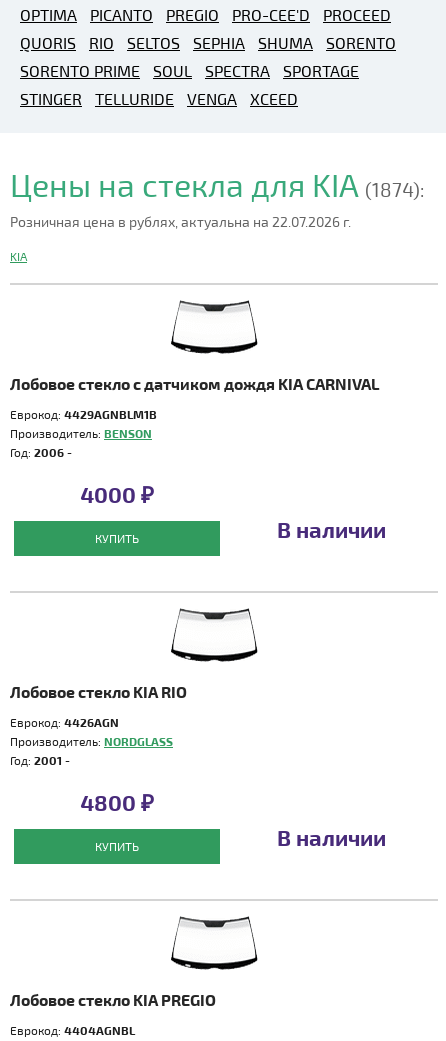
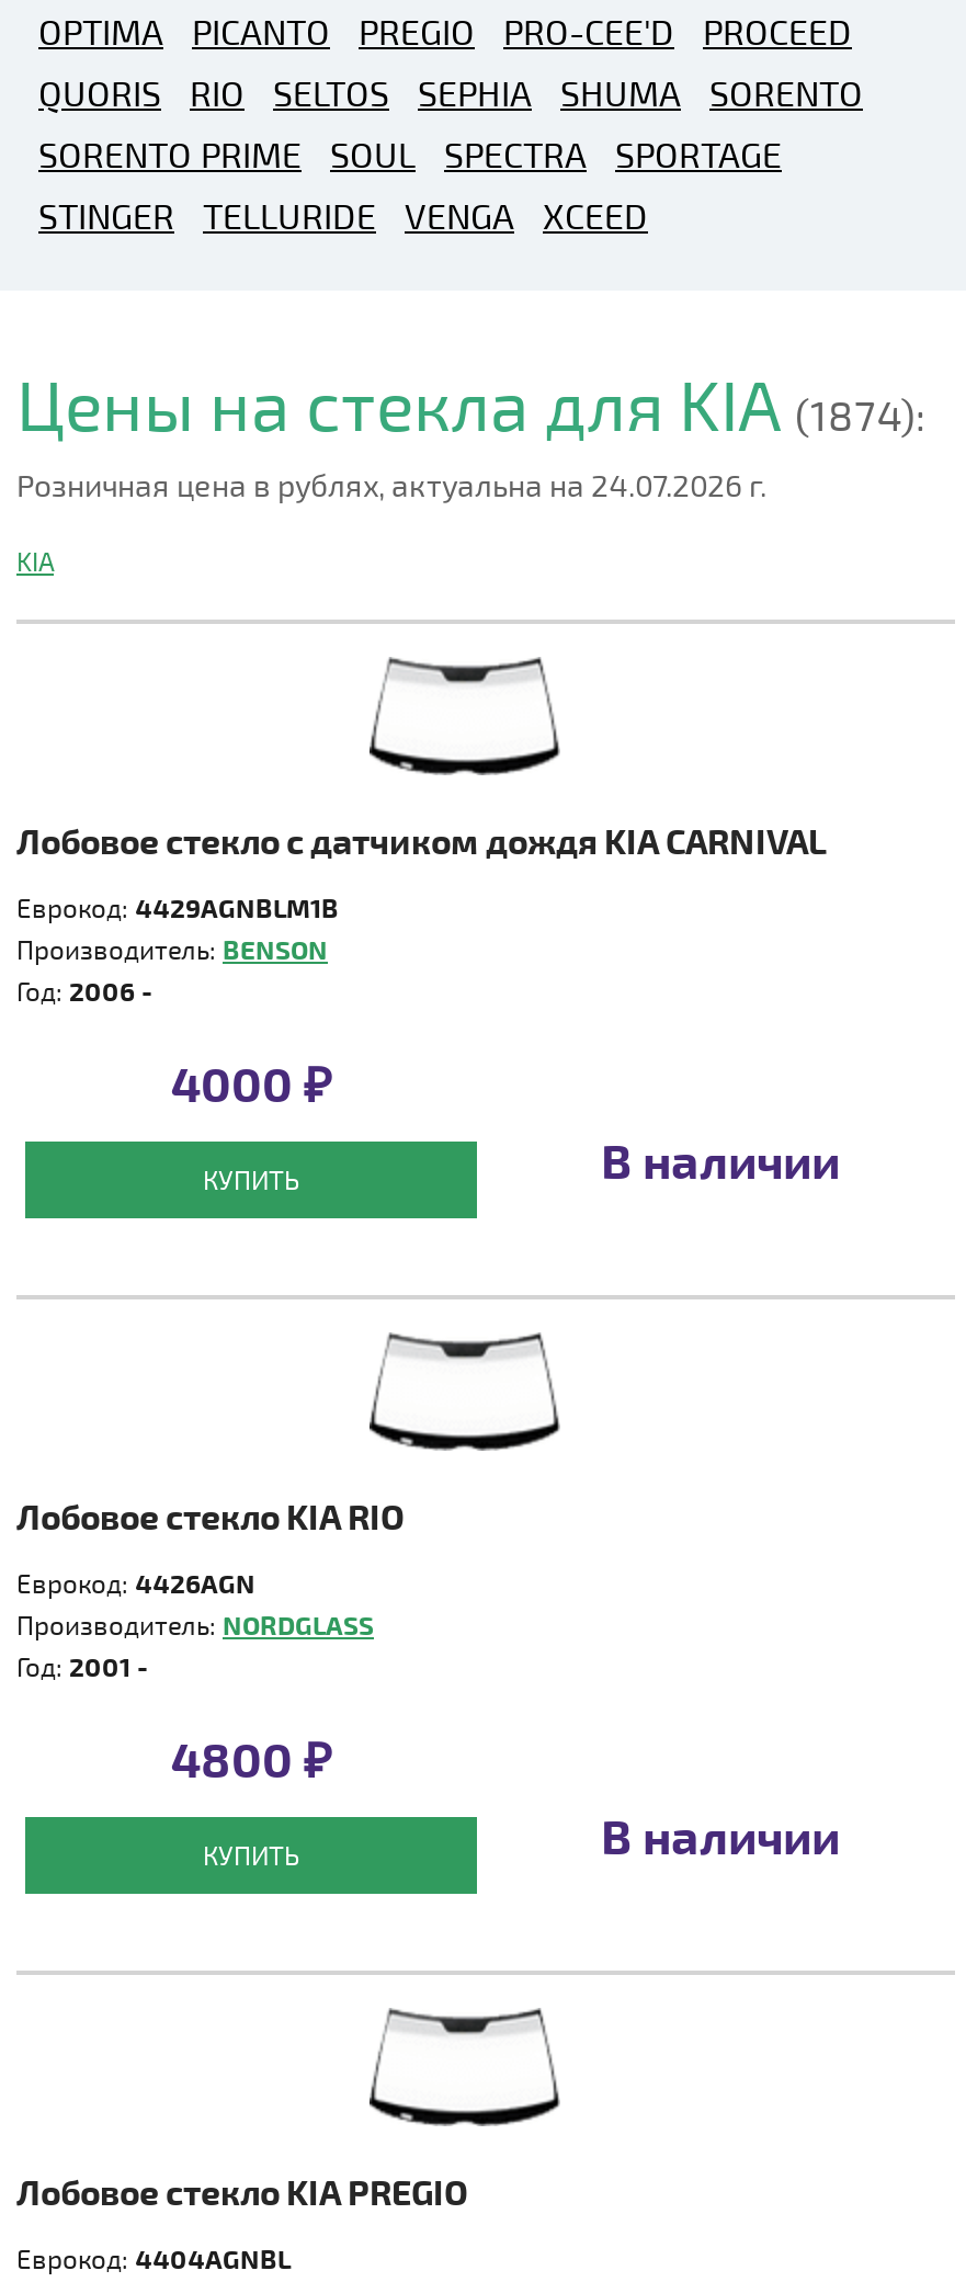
- Розничная цена в рублях, актуальна на 22.07.2026 г.
+ Розничная цена в рублях, актуальна на 24.07.2026 г.
